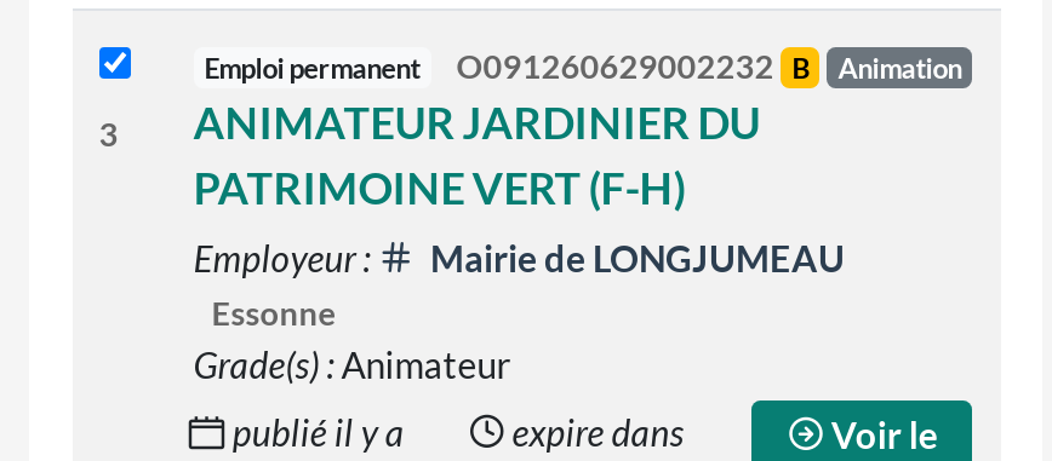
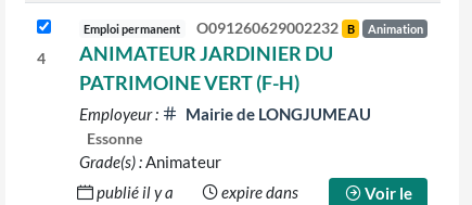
- 3 ANIMATEUR JARDINIER DU
+ 4 ANIMATEUR JARDINIER DU
